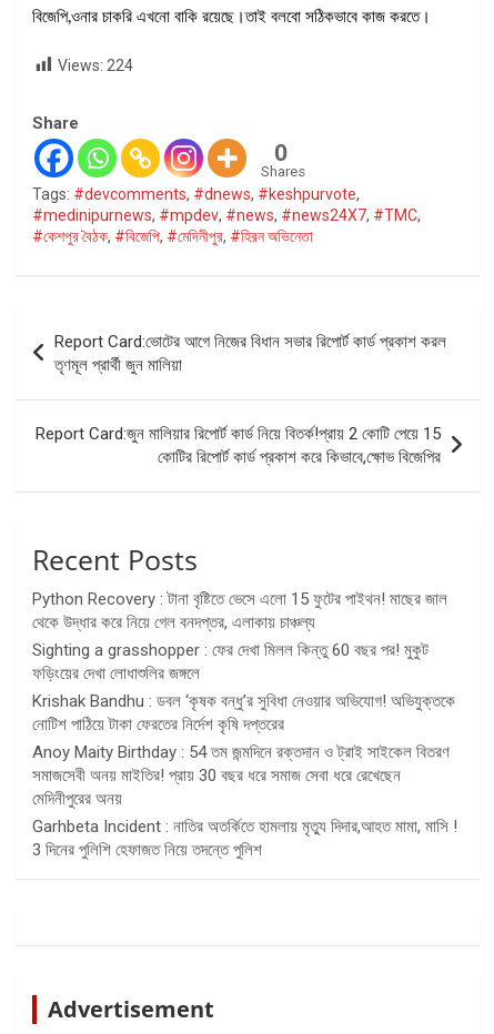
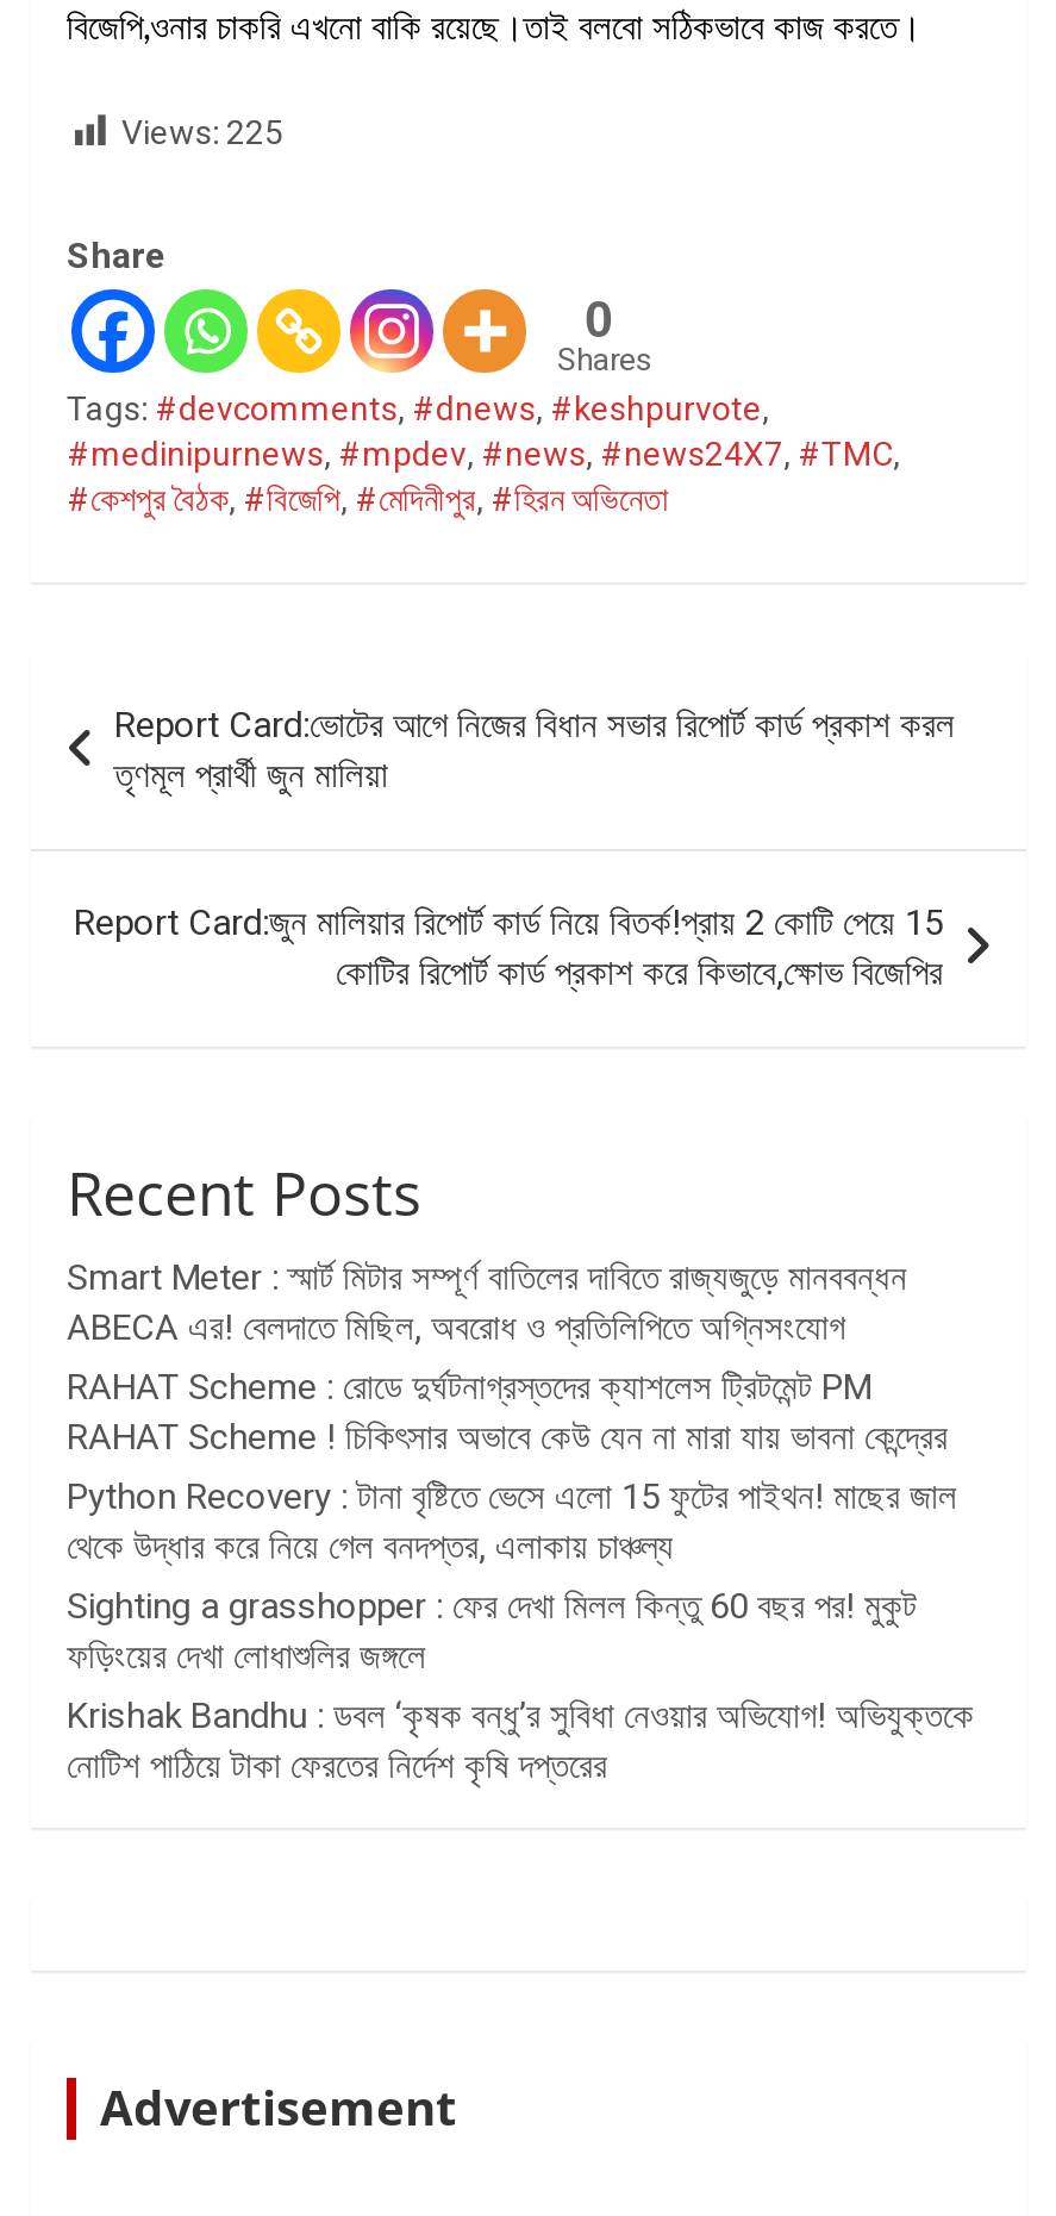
- Views: 224
+ Views: 225

+ Smart Meter : স্মার্ট মিটার সম্পূর্ণ বাতিলের দাবিতে রাজ্যজুড়ে মানববন্ধন
+ ABECA এর! বেলদাতে মিছিল, অবরোধ ও প্রতিলিপিতে অগ্নিসংযোগ
+ RAHAT Scheme : রোডে দুর্ঘটনাগ্রস্তদের ক্যাশলেস ট্রিটমেন্ট PM
+ RAHAT Scheme ! চিকিৎসার অভাবে কেউ যেন না মারা যায় ভাবনা কেন্দ্রের

moved down: Python Recovery : টানা বৃষ্টিতে ভেসে এলো 15 ফুটের পাইথন! মাছের জাল | থেকে উদ্ধার করে নিয়ে গেল বনদপ্তর, এলাকায় চাঞ্চল্য | Sighting a grasshopper : ফের দেখা মিলল কিন্তু 60 বছর পর! মুকুট | ফড়িংয়ের দেখা লোধাশুলির জঙ্গলে | Krishak Bandhu : ডবল ‘কৃষক বন্ধু’র সুবিধা নেওয়ার অভিযোগ! অভিযুক্তকে | নোটিশ পাঠিয়ে টাকা ফেরতের নির্দেশ কৃষি দপ্তরের

- Anoy Maity Birthday : 54 তম জন্মদিনে রক্তদান ও ট্রাই সাইকেল বিতরণ
- সমাজসেবী অনয় মাইতির! প্রায় 30 বছর ধরে সমাজ সেবা ধরে রেখেছেন
- মেদিনীপুরের অনয়
- Garhbeta Incident : নাতির অতর্কিতে হামলায় মৃত্যু দিদার,আহত মামা, মাসি !
- 3 দিনের পুলিশি হেফাজত নিয়ে তদন্তে পুলিশ
